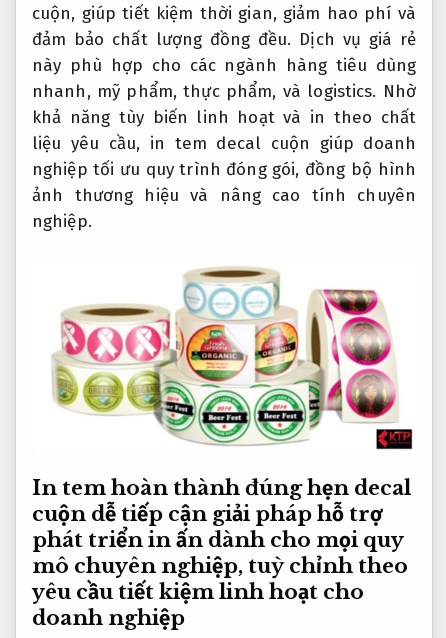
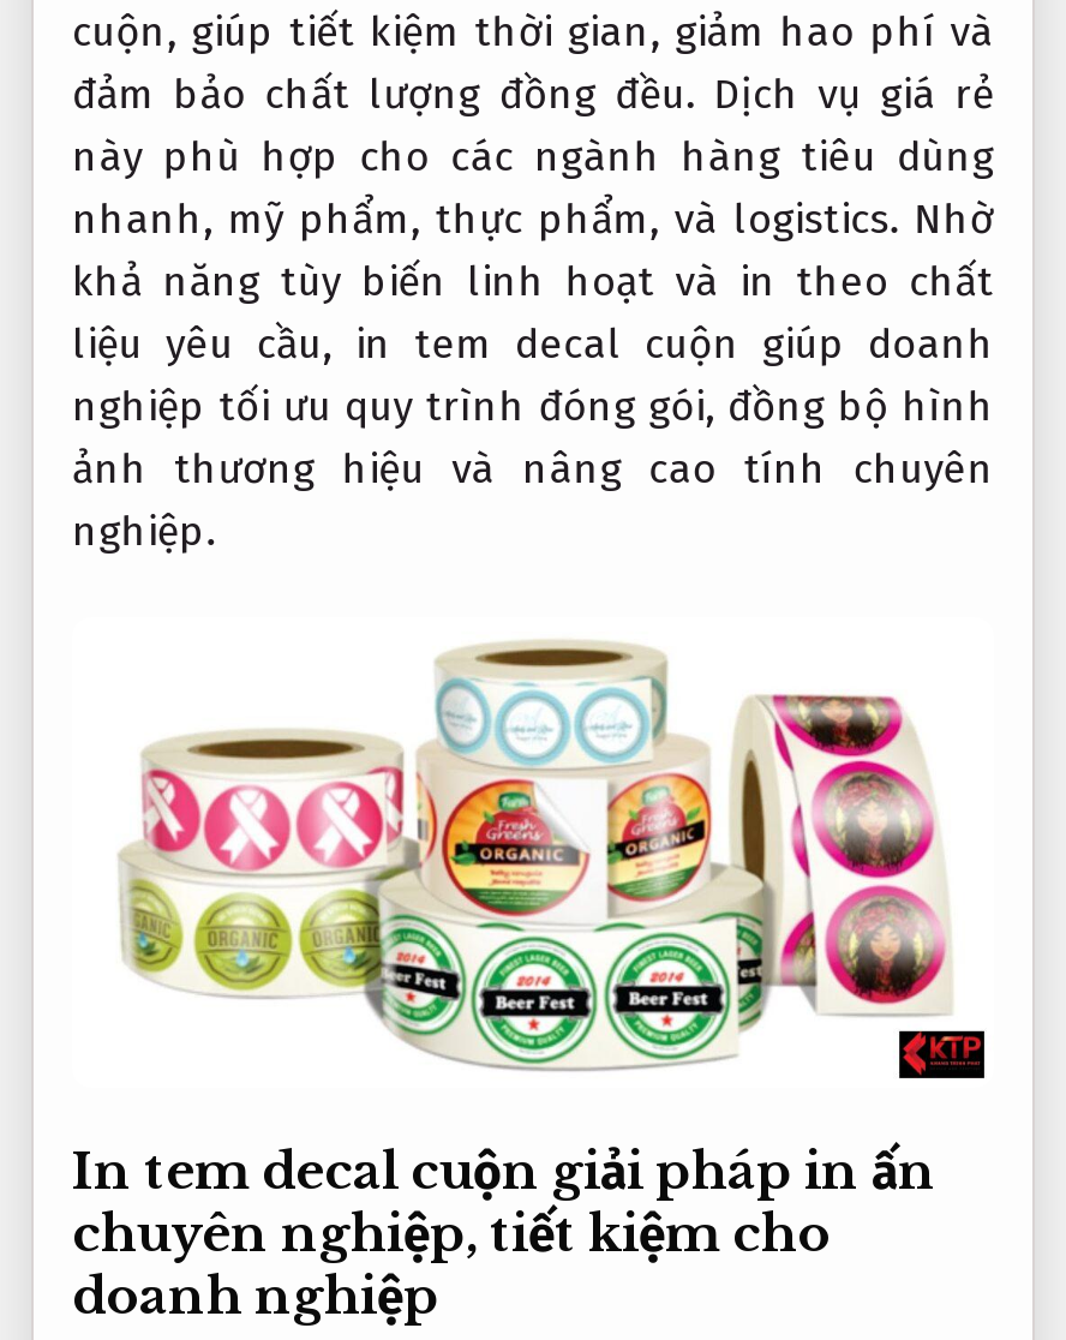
- In tem hoàn thành đúng hẹn decal
- cuộn dễ tiếp cận giải pháp hỗ trợ
- phát triển in ấn dành cho mọi quy
- mô chuyên nghiệp, tuỳ chỉnh theo
- yêu cầu tiết kiệm linh hoạt cho
+ In tem decal cuộn giải pháp in ấn
+ chuyên nghiệp, tiết kiệm cho
